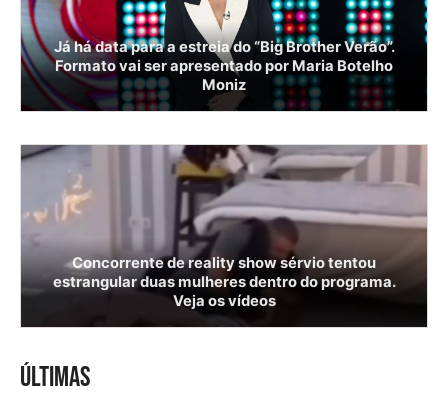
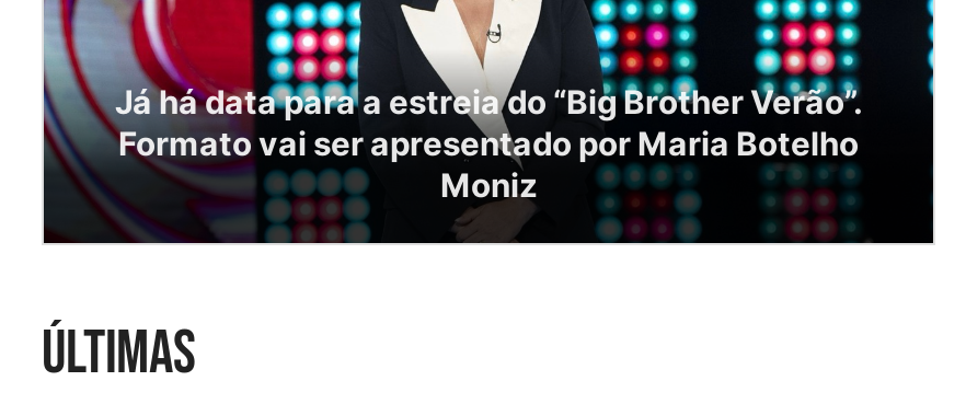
- [image]
- Concorrente de reality show sérvio tentou
- estrangular duas mulheres dentro do programa.
- Veja os vídeos
